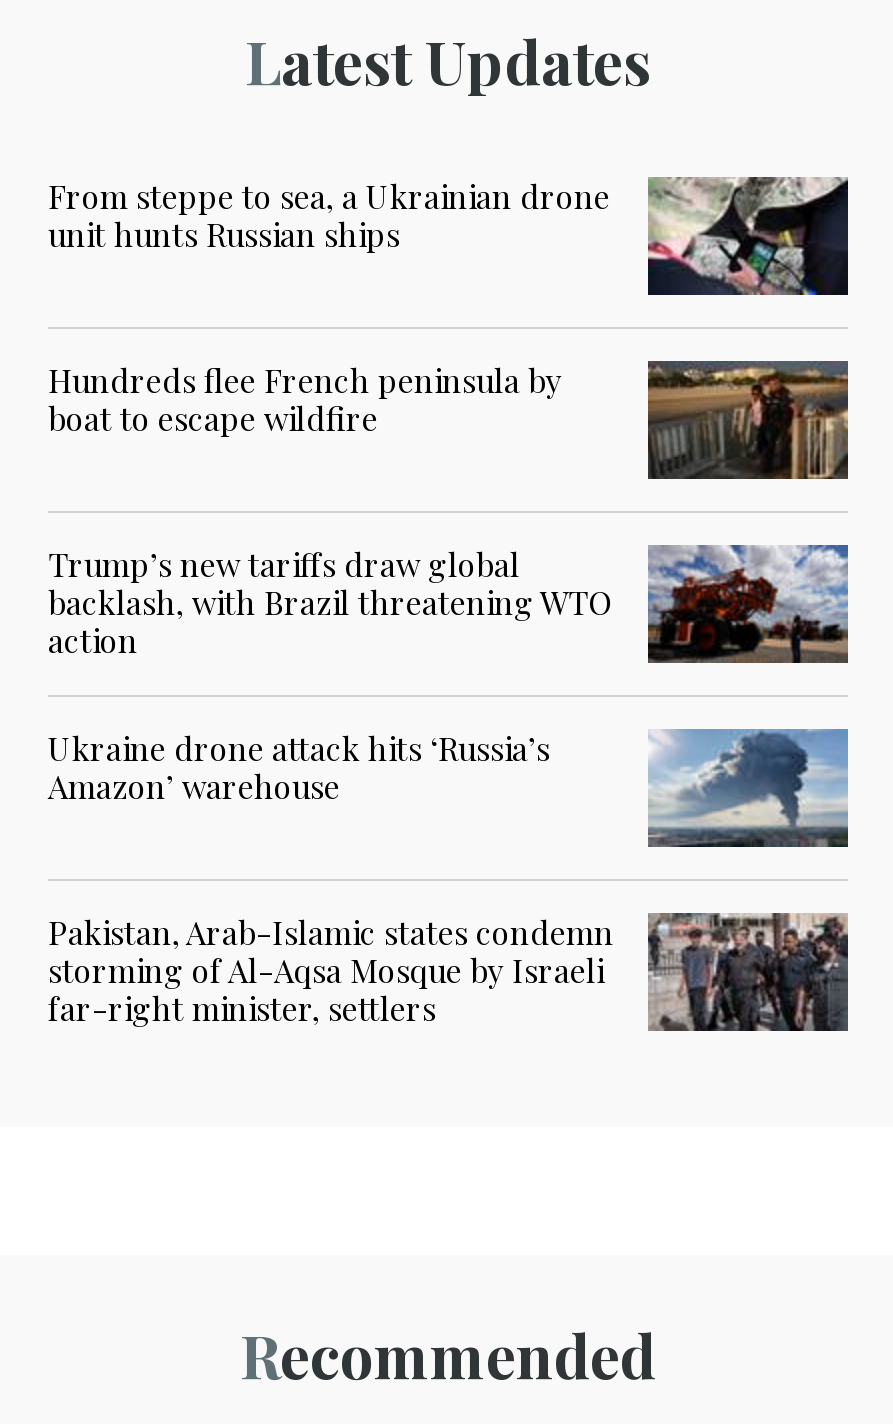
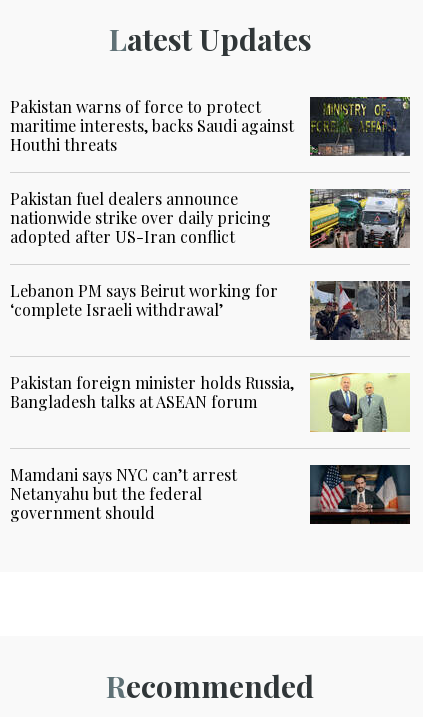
- [image]
- From steppe to sea, a Ukrainian drone
- unit hunts Russian ships
+ [image]
+ Pakistan warns of force to protect
+ maritime interests, backs Saudi against
+ Houthi threats

- Hundreds flee French peninsula by
- boat to escape wildfire
+ Pakistan fuel dealers announce
+ nationwide strike over daily pricing
+ adopted after US-Iran conflict

- [image]
+ [image]

- [image]
- Trump’s new tariffs draw global
- backlash, with Brazil threatening WTO
- action
+ [image]
+ Lebanon PM says Beirut working for
+ ‘complete Israeli withdrawal’

- Ukraine drone attack hits ‘Russia’s
- Amazon’ warehouse
+ Pakistan foreign minister holds Russia,
+ Bangladesh talks at ASEAN forum

- [image]
+ [image]

- Pakistan, Arab-Islamic states condemn
- storming of Al-Aqsa Mosque by Israeli
- far-right minister, settlers
+ Mamdani says NYC can’t arrest
+ Netanyahu but the federal
+ government should

- [image]
+ [image]
